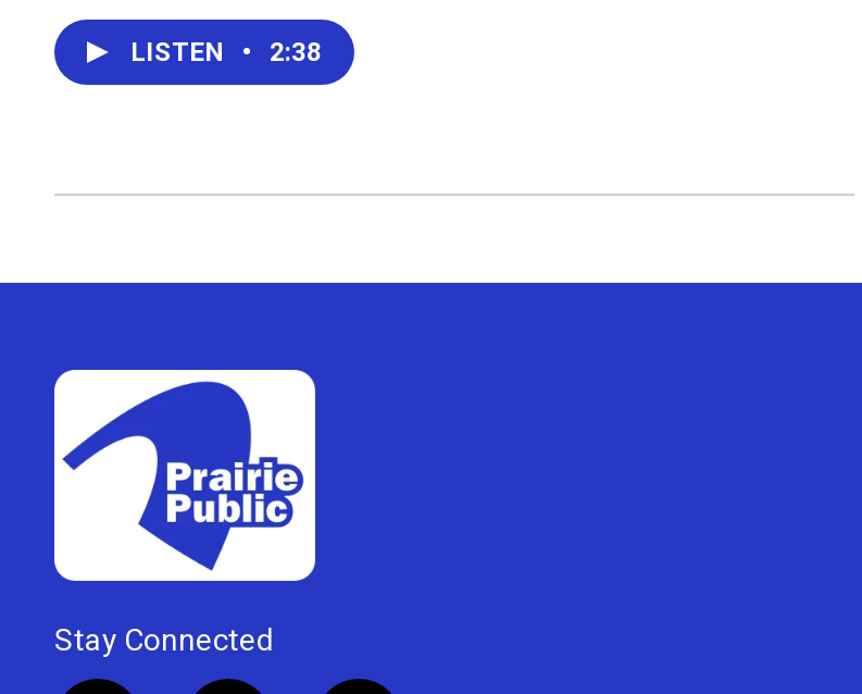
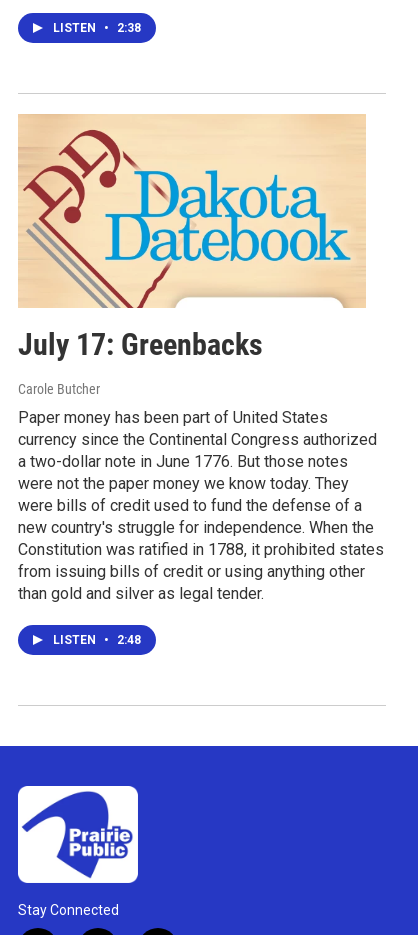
+ [image]
+ July 17: Greenbacks
+ Carole Butcher
+ Paper money has been part of United States
+ currency since the Continental Congress authorized
+ a two-dollar note in June 1776. But those notes
+ were not the paper money we know today. They
+ were bills of credit used to fund the defense of a
+ new country's struggle for independence. When the
+ Constitution was ratified in 1788, it prohibited states
+ from issuing bills of credit or using anything other
+ than gold and silver as legal tender.
+ LISTEN • 2:48
